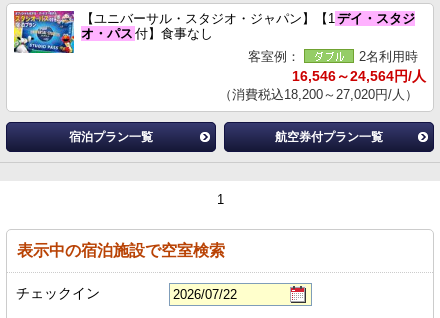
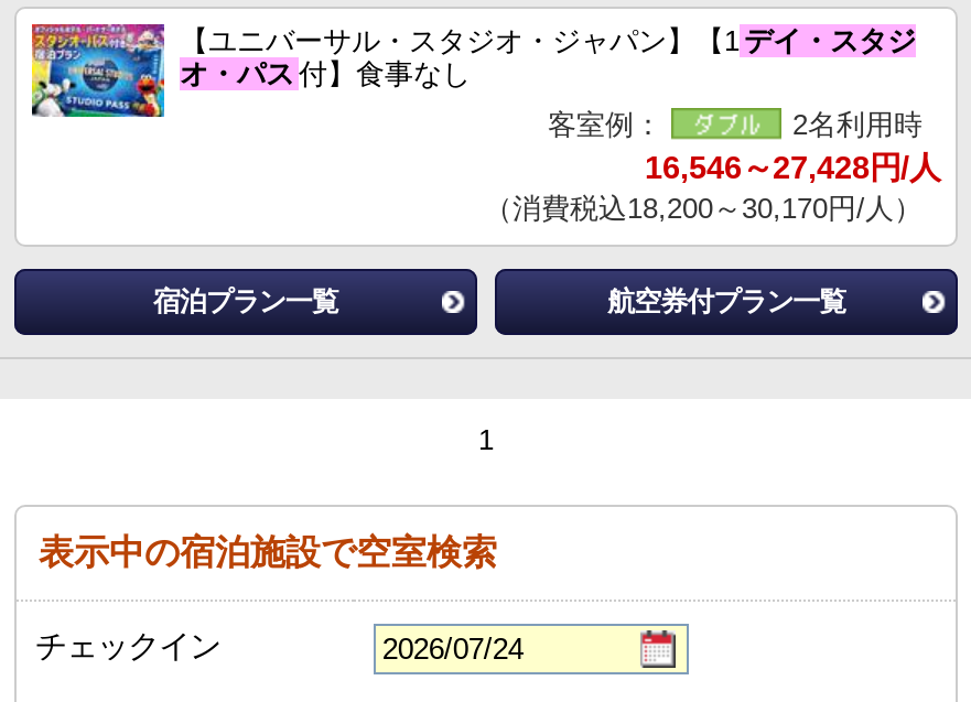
- 16,546～24,564円/人
+ 16,546～27,428円/人

- （消費税込18,200～27,020円/人）
+ （消費税込18,200～30,170円/人）
